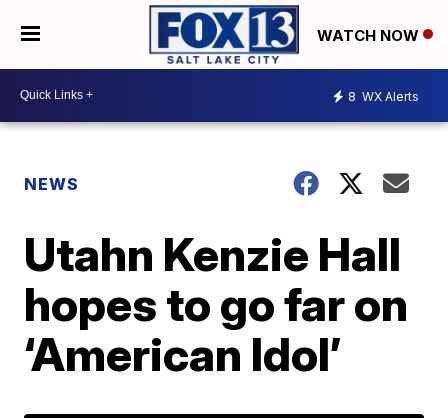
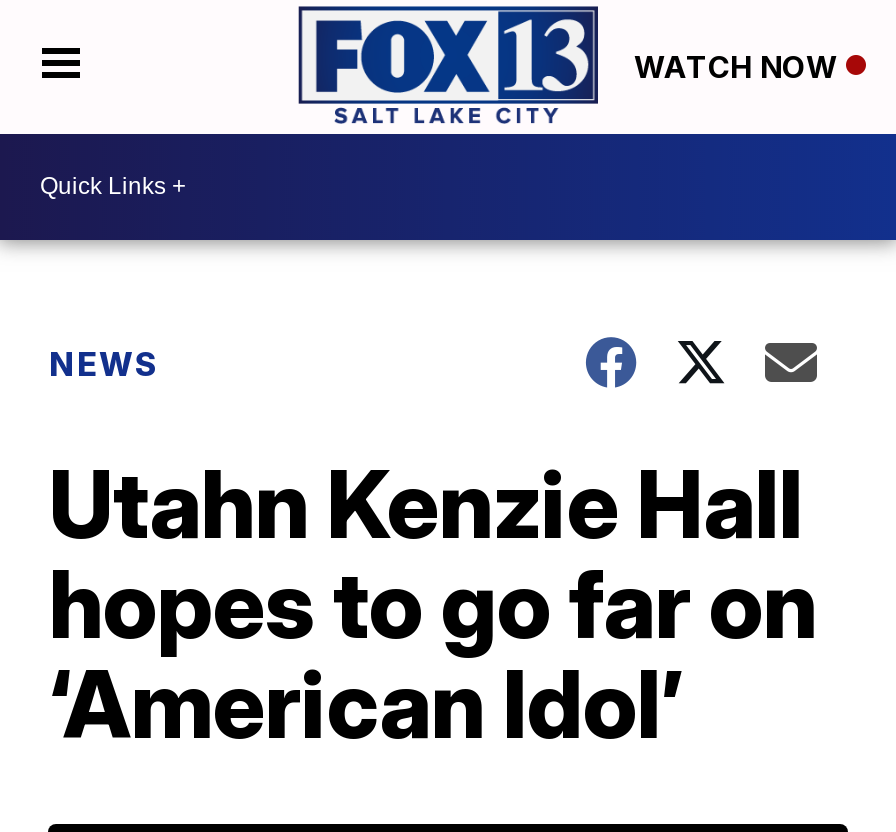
- 8 WX Alerts
